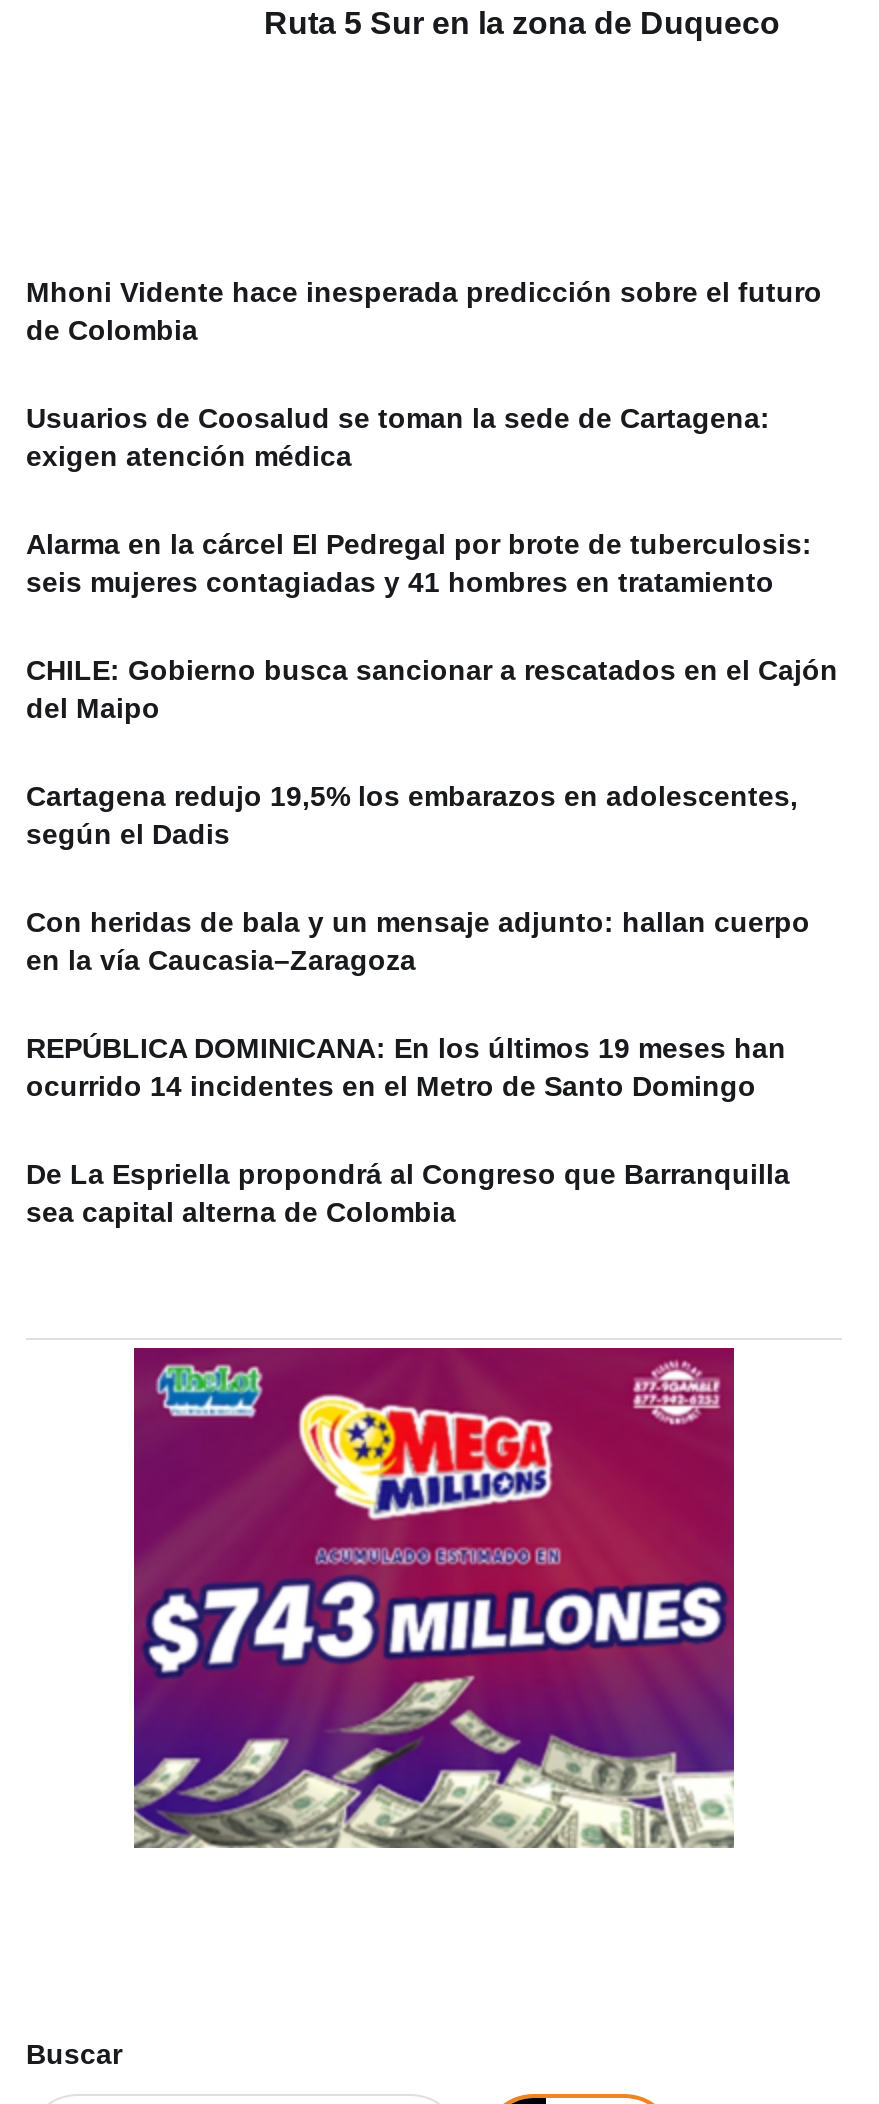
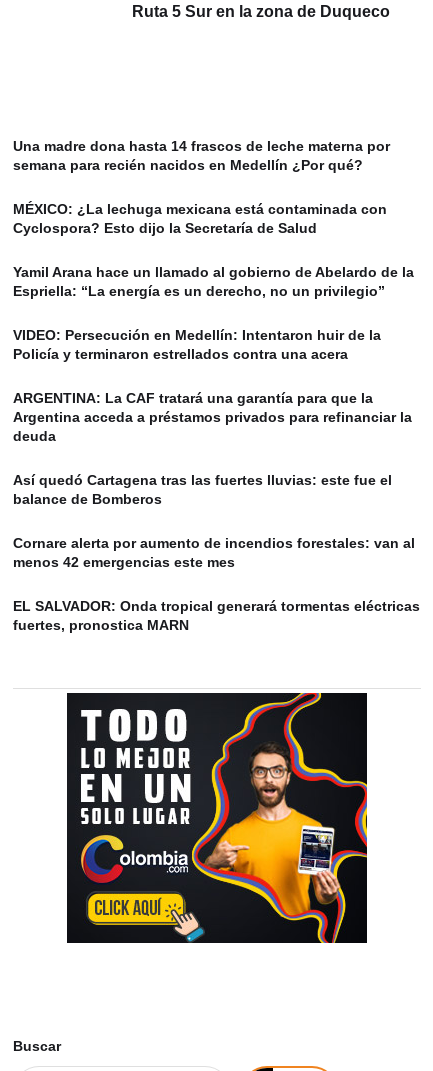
- Mhoni Vidente hace inesperada predicción sobre el futuro
- de Colombia
+ Una madre dona hasta 14 frascos de leche materna por
+ semana para recién nacidos en Medellín ¿Por qué?

- Usuarios de Coosalud se toman la sede de Cartagena:
- exigen atención médica
+ MÉXICO: ¿La lechuga mexicana está contaminada con
+ Cyclospora? Esto dijo la Secretaría de Salud

- Alarma en la cárcel El Pedregal por brote de tuberculosis:
- seis mujeres contagiadas y 41 hombres en tratamiento
+ Yamil Arana hace un llamado al gobierno de Abelardo de la
+ Espriella: “La energía es un derecho, no un privilegio”

- CHILE: Gobierno busca sancionar a rescatados en el Cajón
- del Maipo
+ VIDEO: Persecución en Medellín: Intentaron huir de la
+ Policía y terminaron estrellados contra una acera

- Cartagena redujo 19,5% los embarazos en adolescentes,
- según el Dadis
+ ARGENTINA: La CAF tratará una garantía para que la
+ Argentina acceda a préstamos privados para refinanciar la
+ deuda

- Con heridas de bala y un mensaje adjunto: hallan cuerpo
- en la vía Caucasia–Zaragoza
+ Así quedó Cartagena tras las fuertes lluvias: este fue el
+ balance de Bomberos

- REPÚBLICA DOMINICANA: En los últimos 19 meses han
- ocurrido 14 incidentes en el Metro de Santo Domingo
+ Cornare alerta por aumento de incendios forestales: van al
+ menos 42 emergencias este mes

- De La Espriella propondrá al Congreso que Barranquilla
- sea capital alterna de Colombia
+ EL SALVADOR: Onda tropical generará tormentas eléctricas
+ fuertes, pronostica MARN

- [image]
+ [image]
